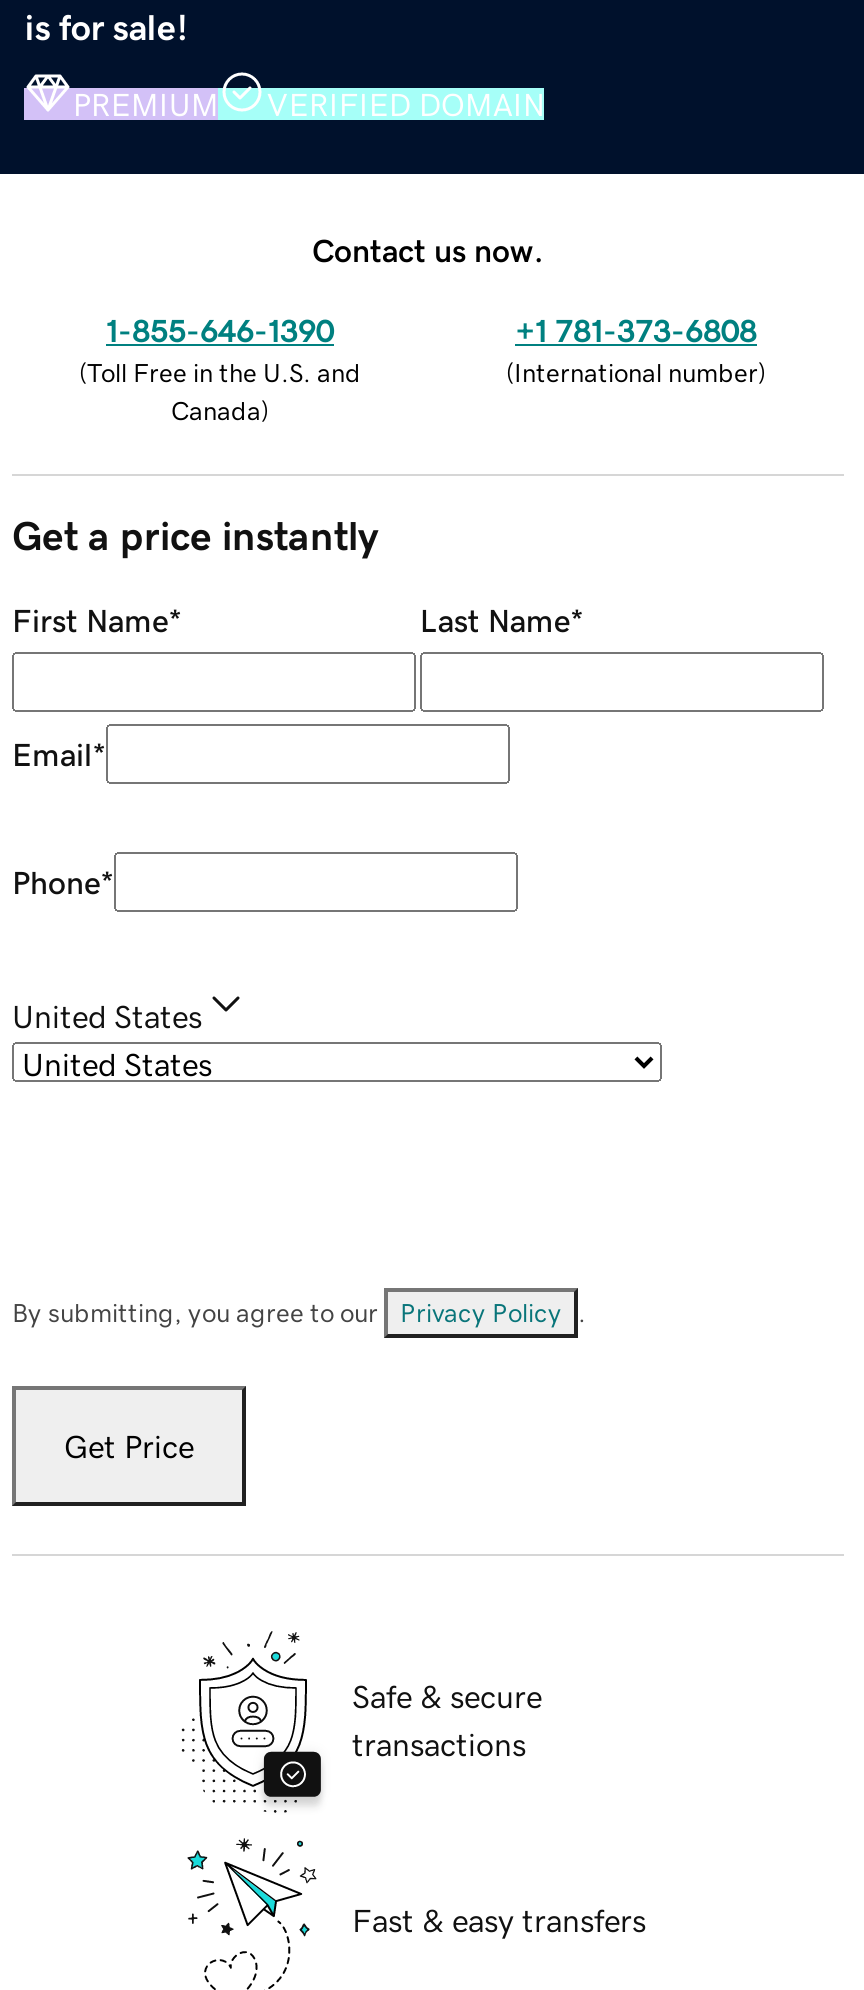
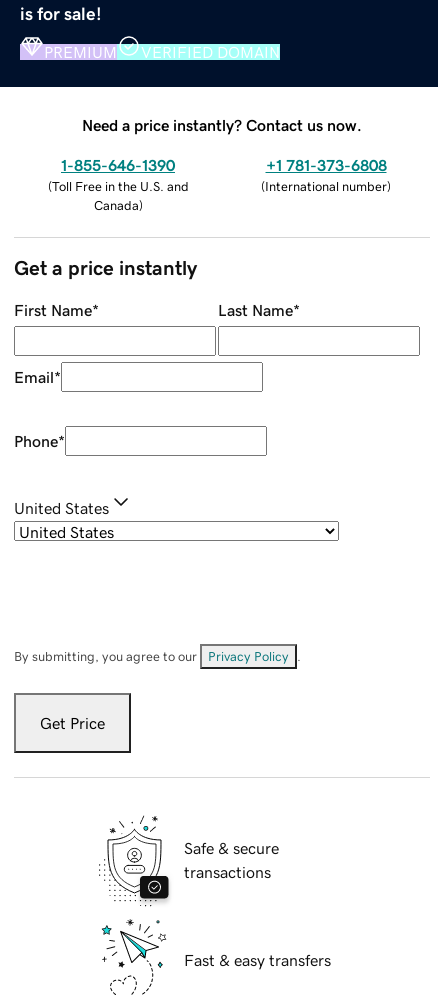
- Contact us now.
+ Need a price instantly? Contact us now.
